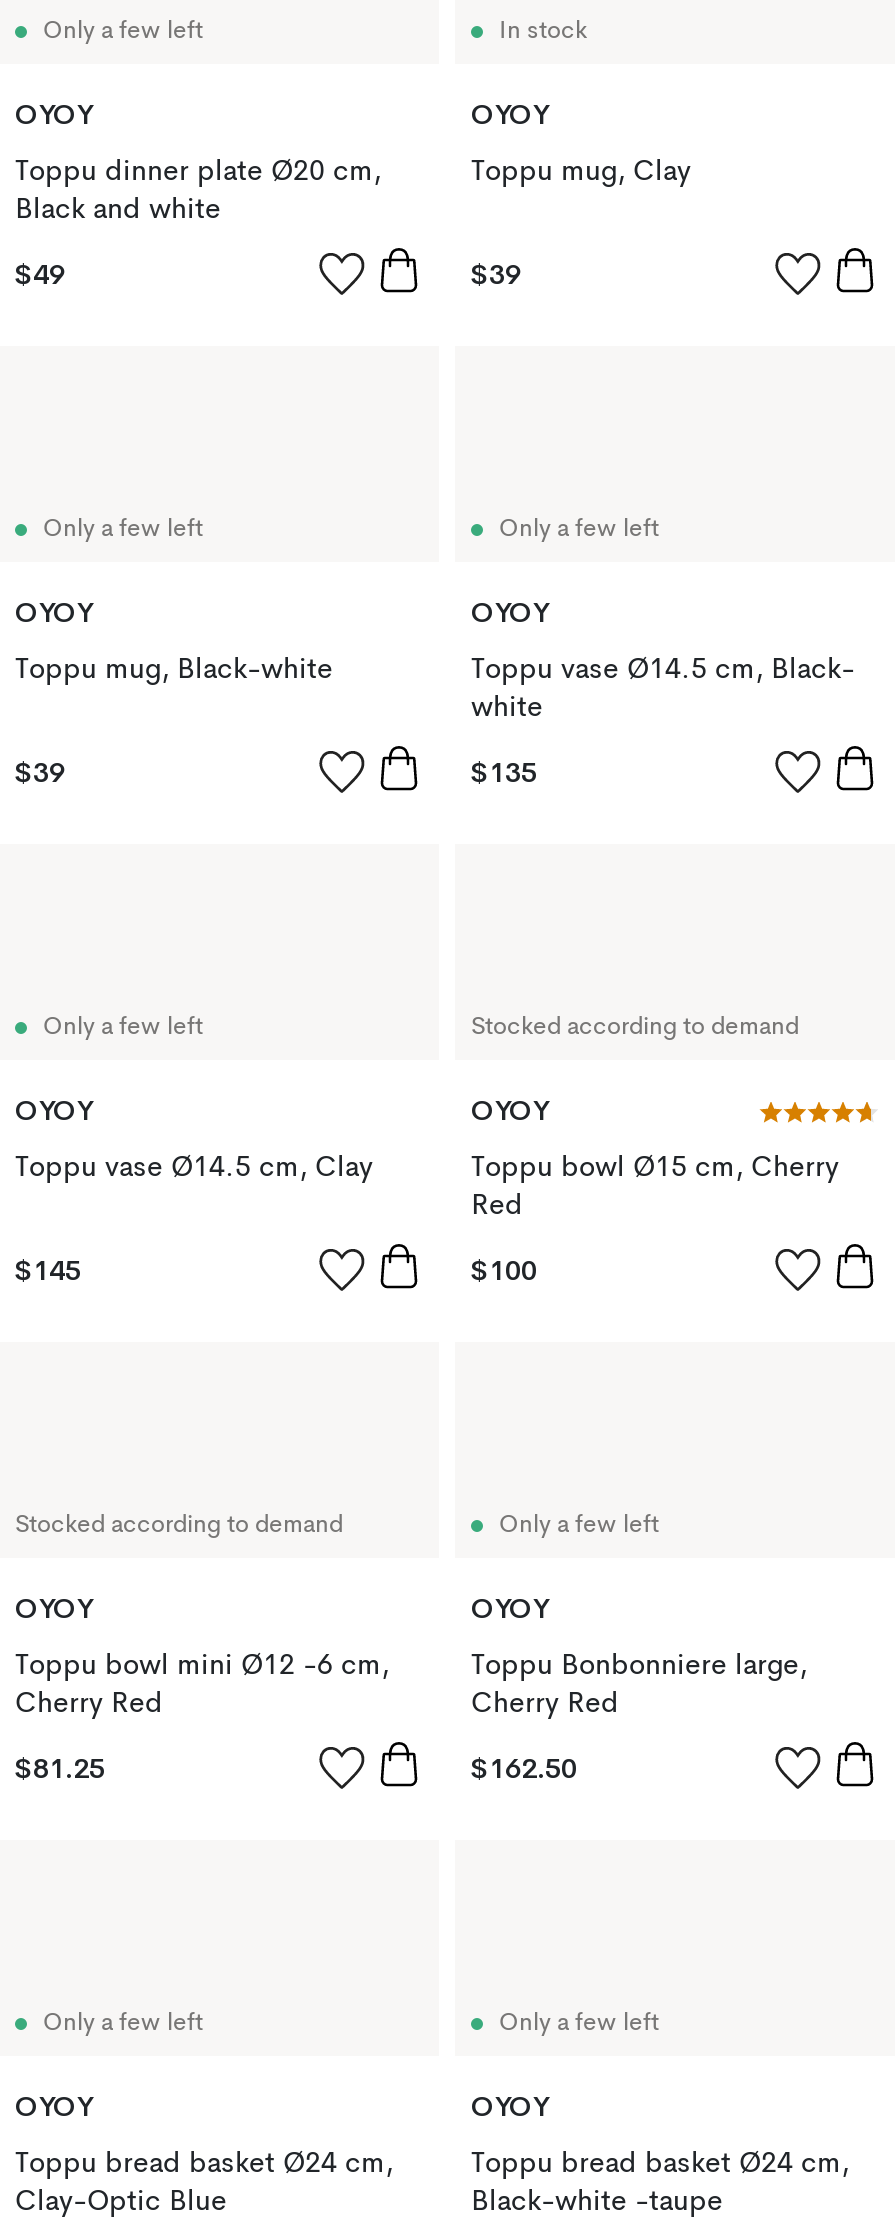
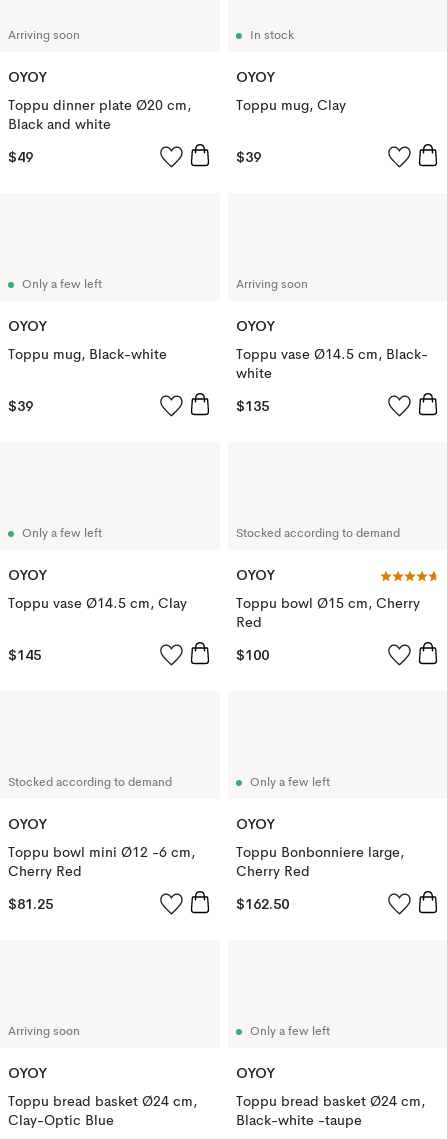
- Only a few left
+ Arriving soon

- Only a few left
+ Arriving soon

- Only a few left
+ Arriving soon
